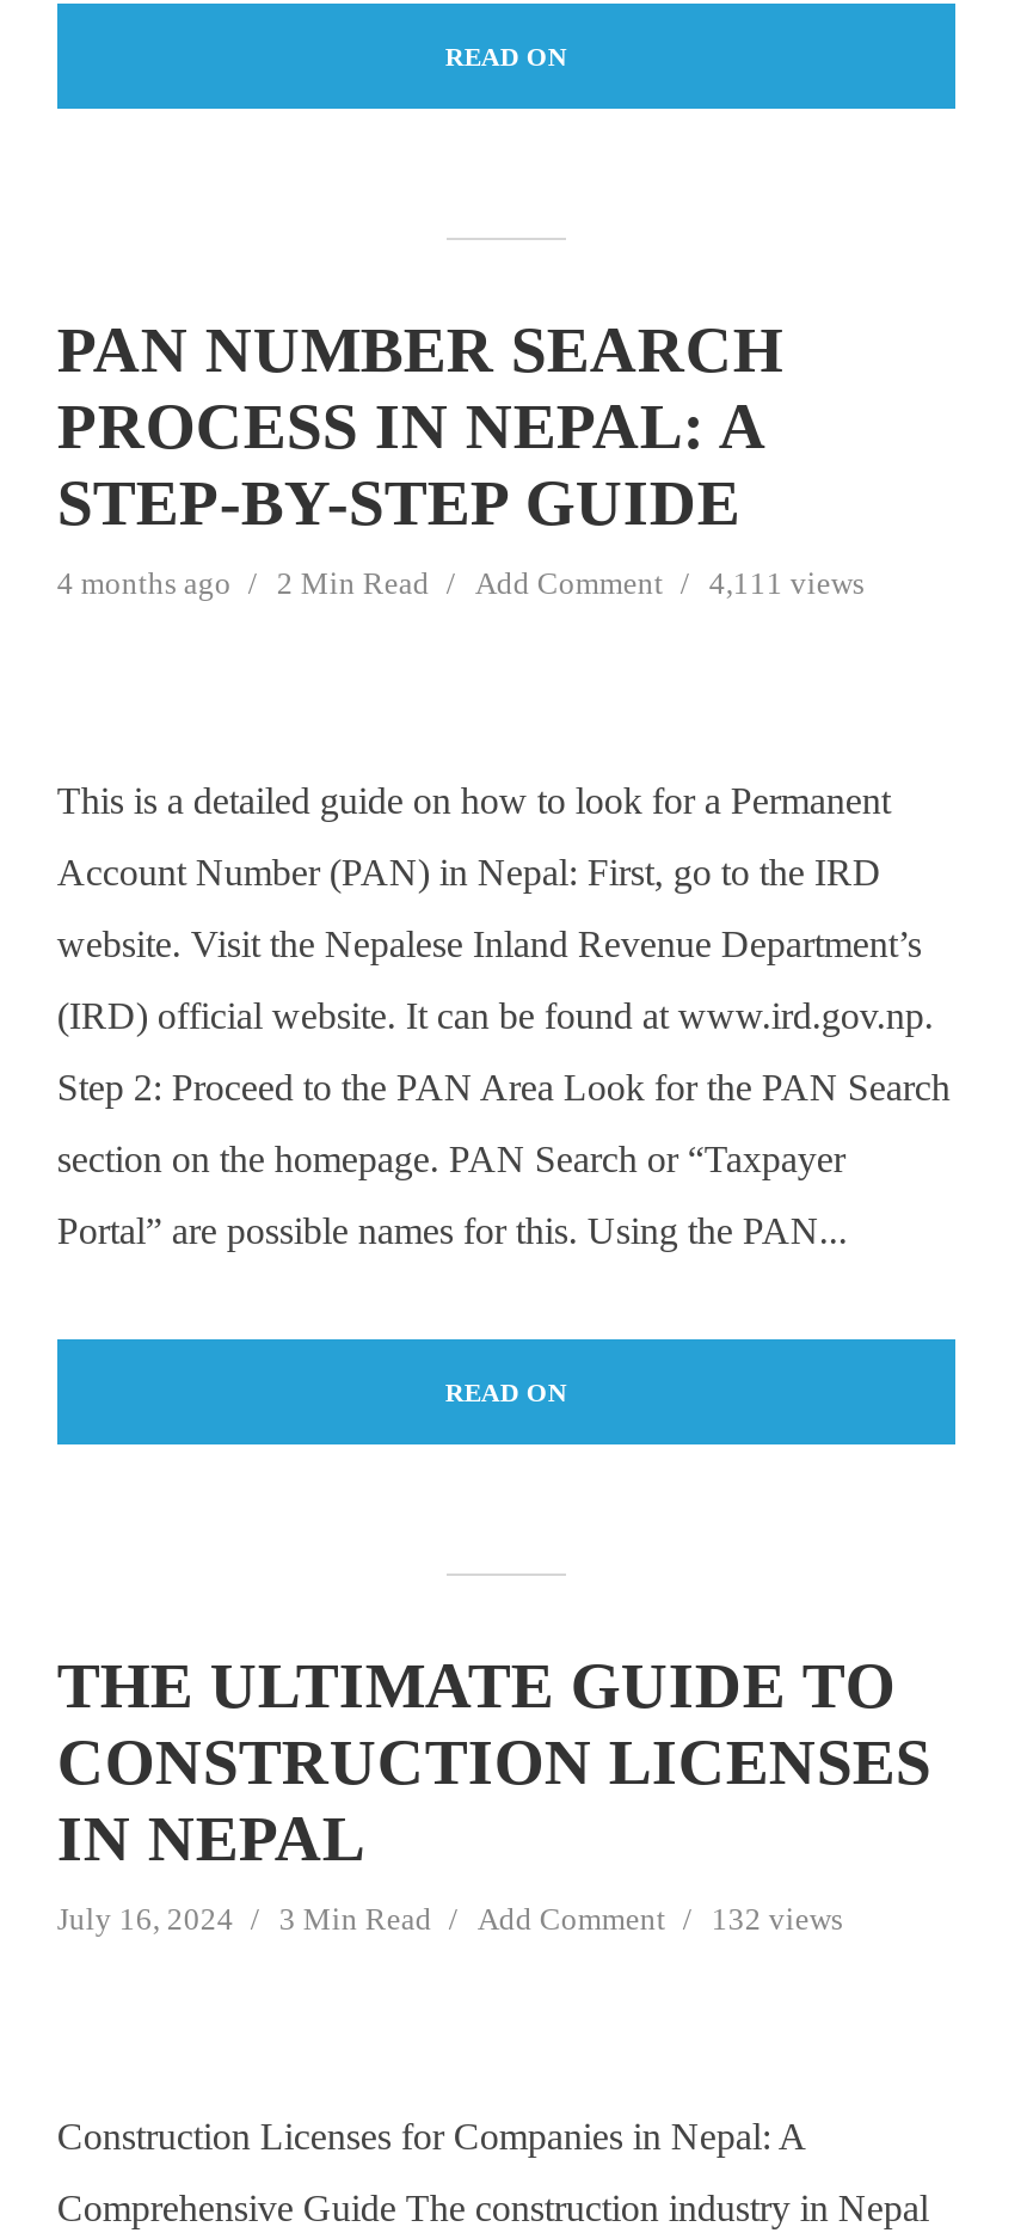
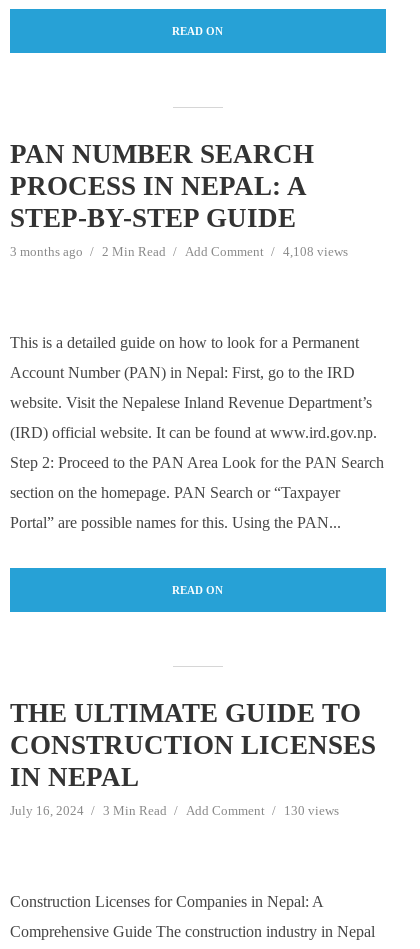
- 4 months ago
+ 3 months ago

- 4,111 views
+ 4,108 views

- July 16, 2024 3 Min Read Add Comment 132 views
+ July 16, 2024 3 Min Read Add Comment 130 views
